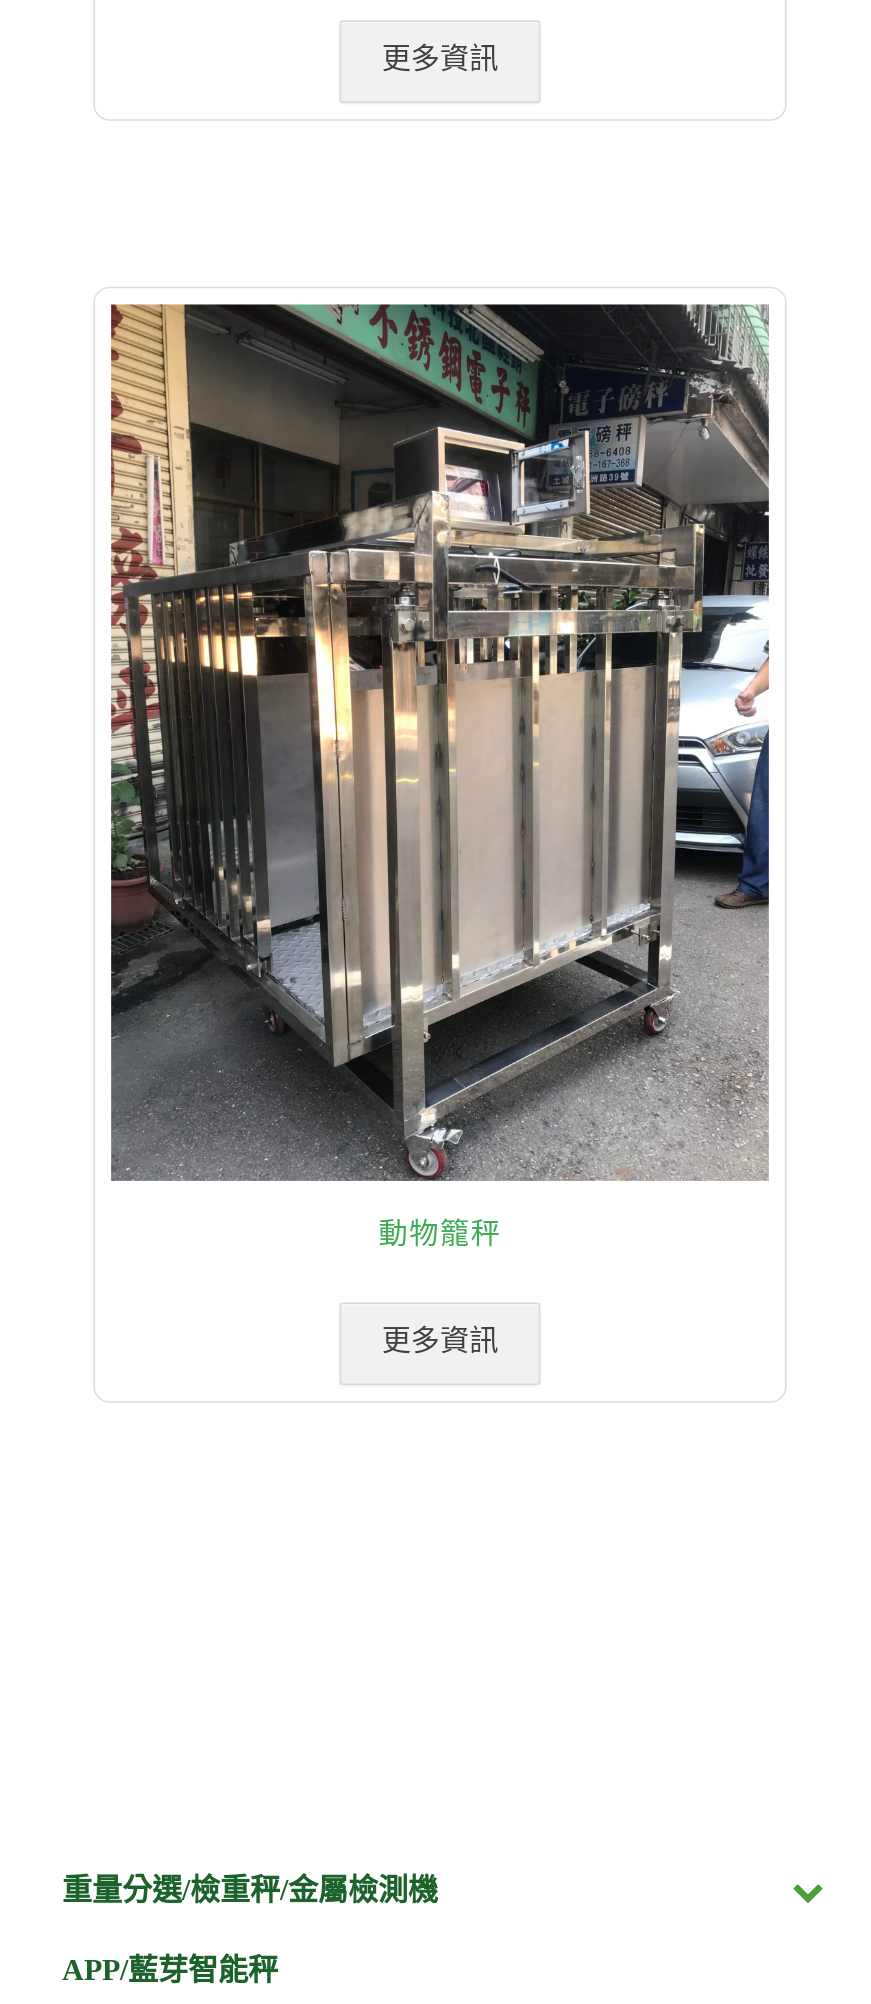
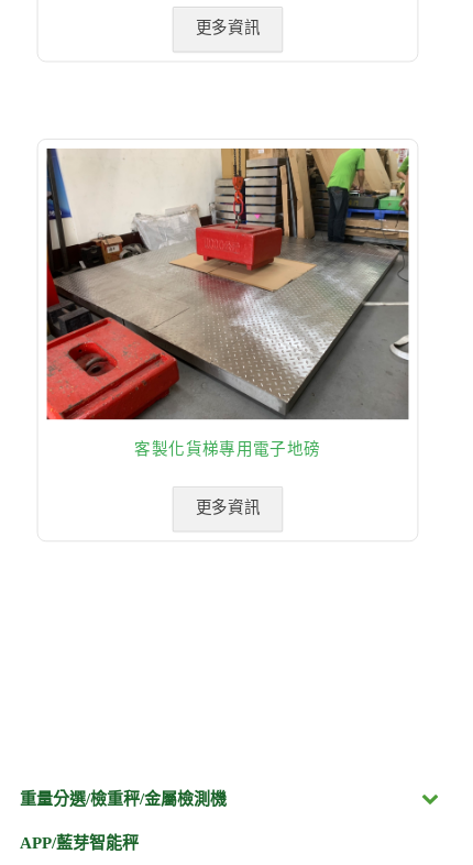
- [image]
- 動物籠秤
+ [image]
+ 客製化貨梯專用電子地磅
